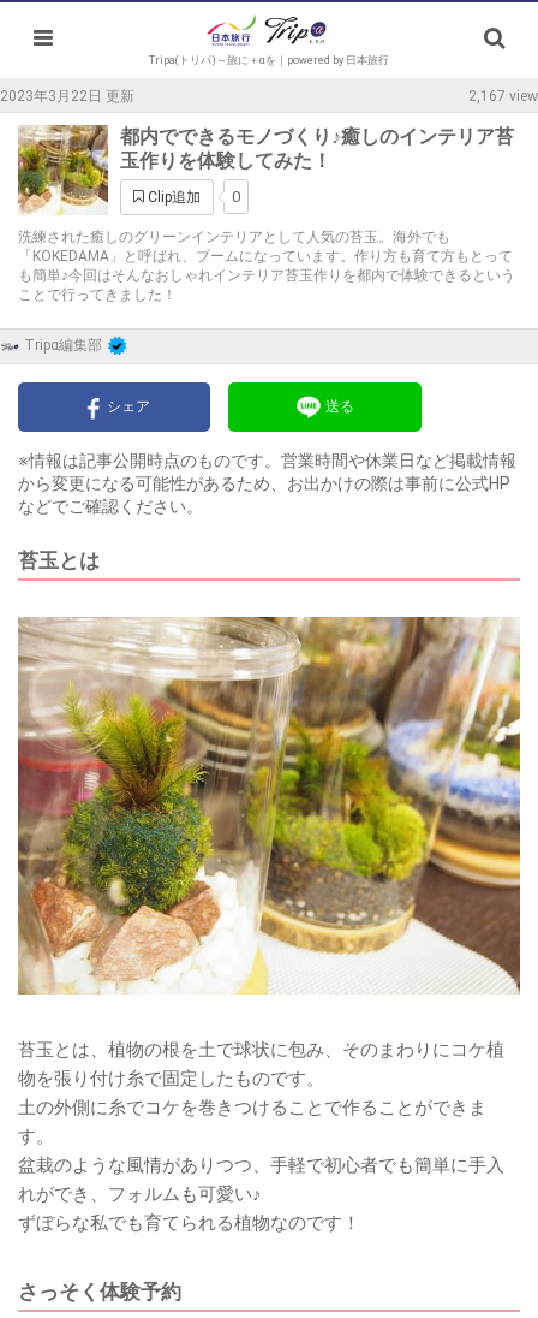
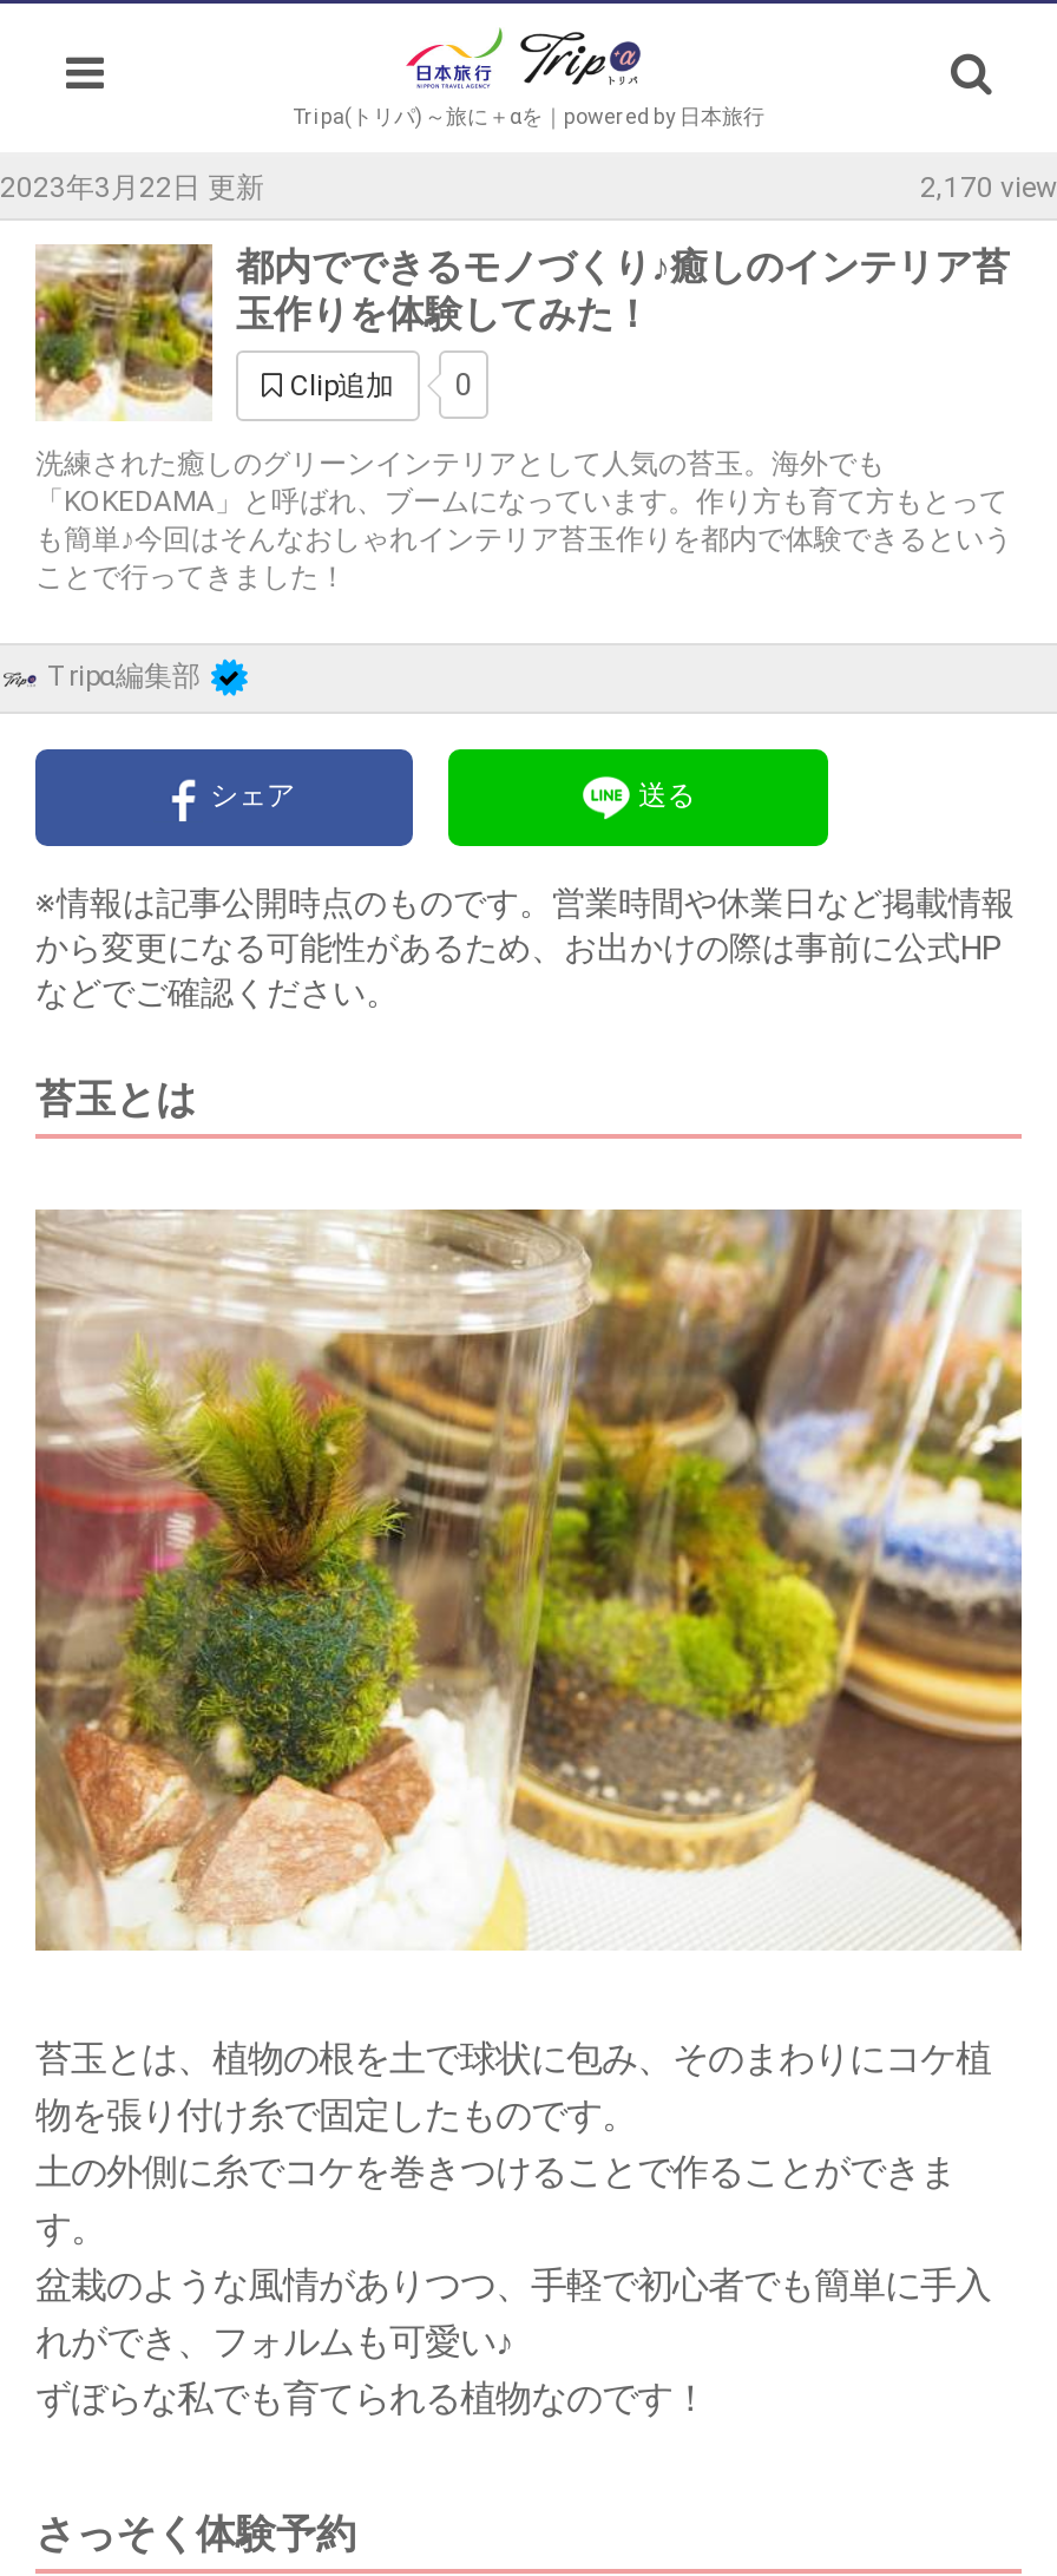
- 2,167 view
+ 2,170 view
